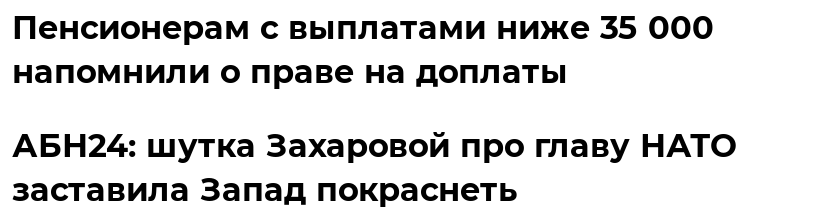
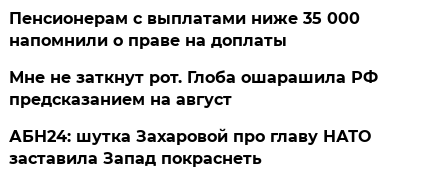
+ Мне не заткнут рот. Глоба ошарашила РФ
+ предсказанием на август
